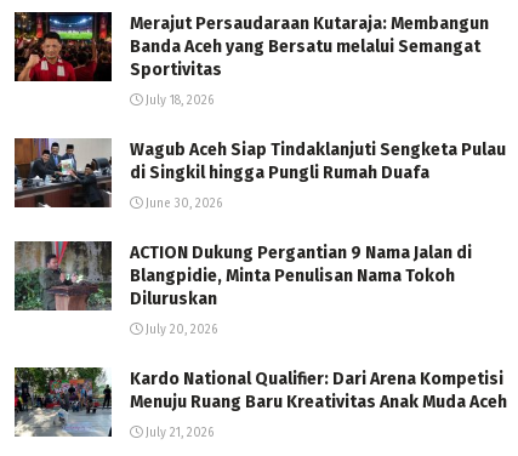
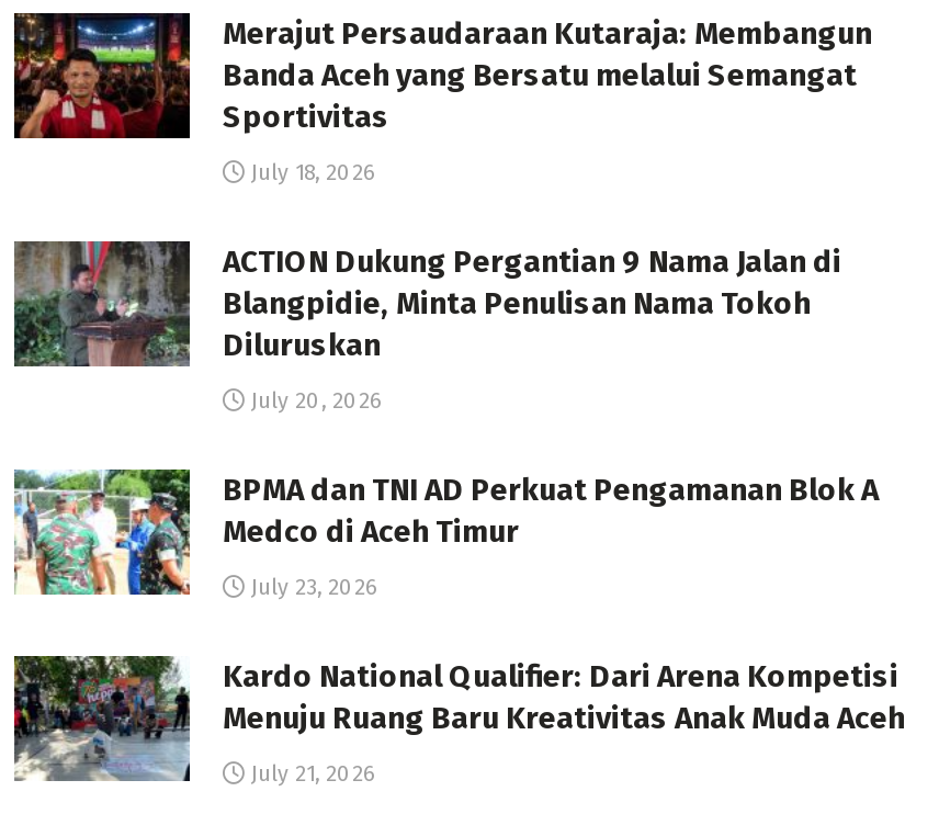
- [image]
- Wagub Aceh Siap Tindaklanjuti Sengketa Pulau
- di Singkil hingga Pungli Rumah Duafa
- June 30, 2026

moved up: [image] | ACTION Dukung Pergantian 9 Nama Jalan di | Blangpidie, Minta Penulisan Nama Tokoh | Diluruskan | July 20, 2026

+ [image]
+ BPMA dan TNI AD Perkuat Pengamanan Blok A
+ Medco di Aceh Timur
+ July 23, 2026
